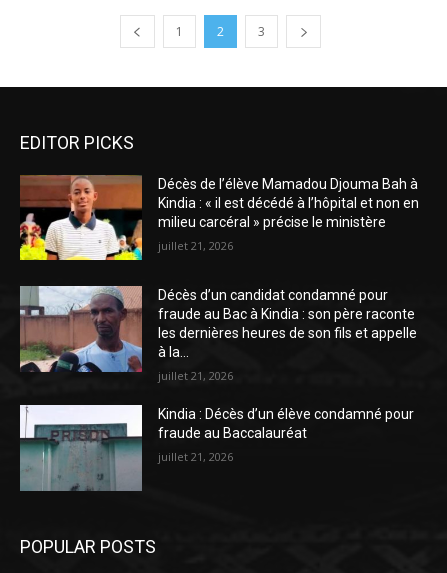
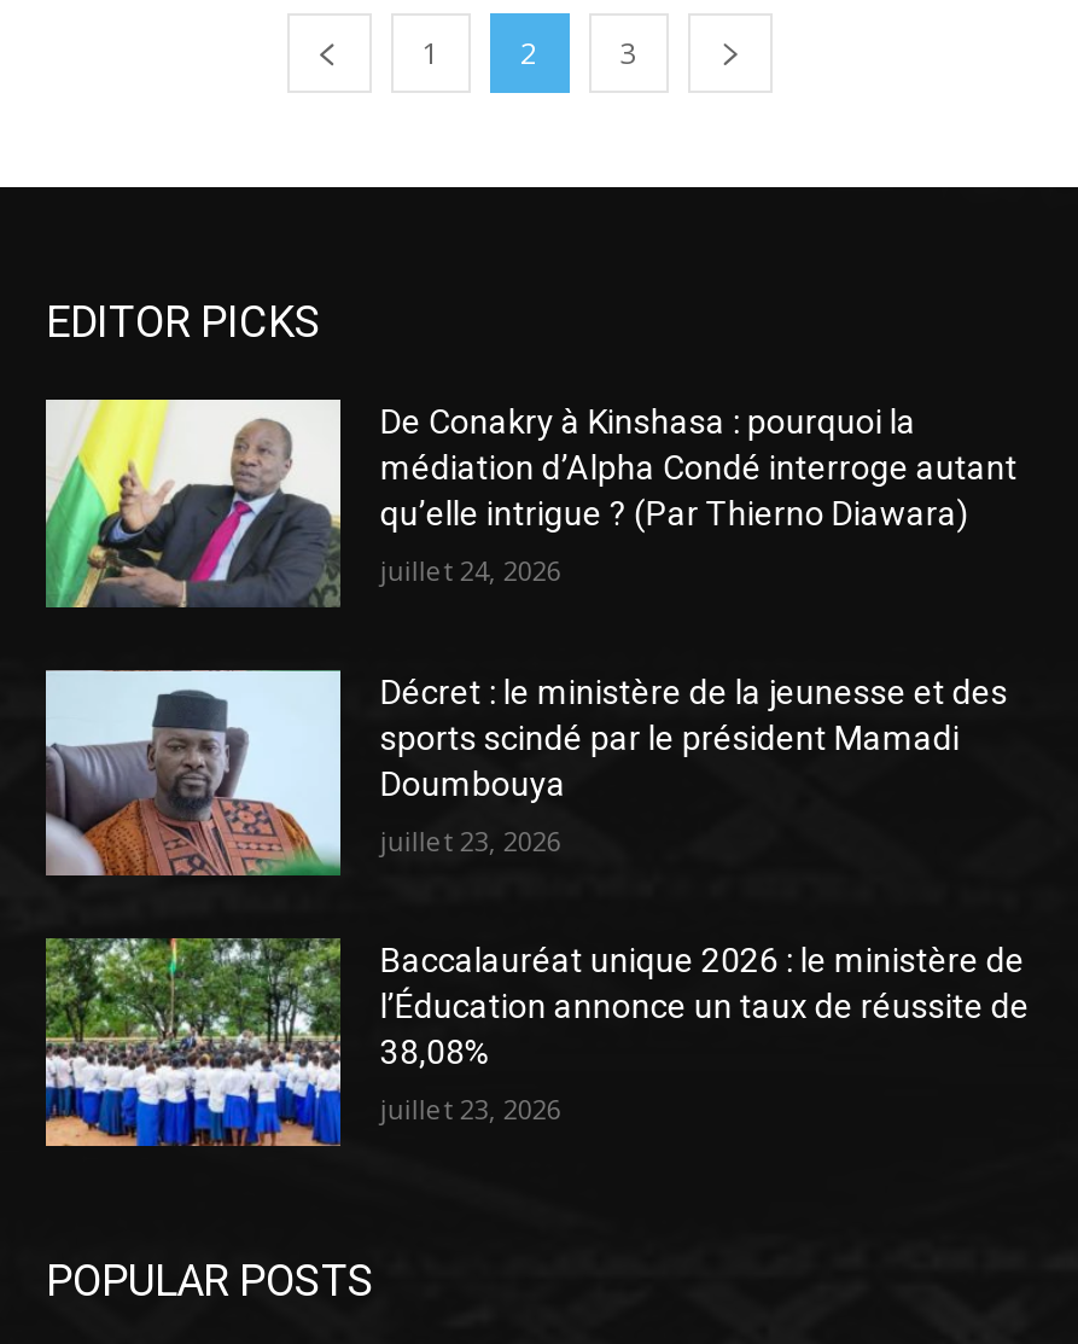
- [image]
- Décès de l’élève Mamadou Djouma Bah à
- Kindia : « il est décédé à l’hôpital et non en
- milieu carcéral » précise le ministère
+ [image]
+ De Conakry à Kinshasa : pourquoi la
+ médiation d’Alpha Condé interroge autant
+ qu’elle intrigue ? (Par Thierno Diawara)

- juillet 21, 2026
+ juillet 24, 2026

- [image]
- Décès d’un candidat condamné pour
- fraude au Bac à Kindia : son père raconte
- les dernières heures de son fils et appelle
- à la...
+ [image]
+ Décret : le ministère de la jeunesse et des
+ sports scindé par le président Mamadi
+ Doumbouya

- juillet 21, 2026
+ juillet 23, 2026

- [image]
- Kindia : Décès d’un élève condamné pour
- fraude au Baccalauréat
+ [image]
+ Baccalauréat unique 2026 : le ministère de
+ l’Éducation annonce un taux de réussite de
+ 38,08%

- juillet 21, 2026
+ juillet 23, 2026
